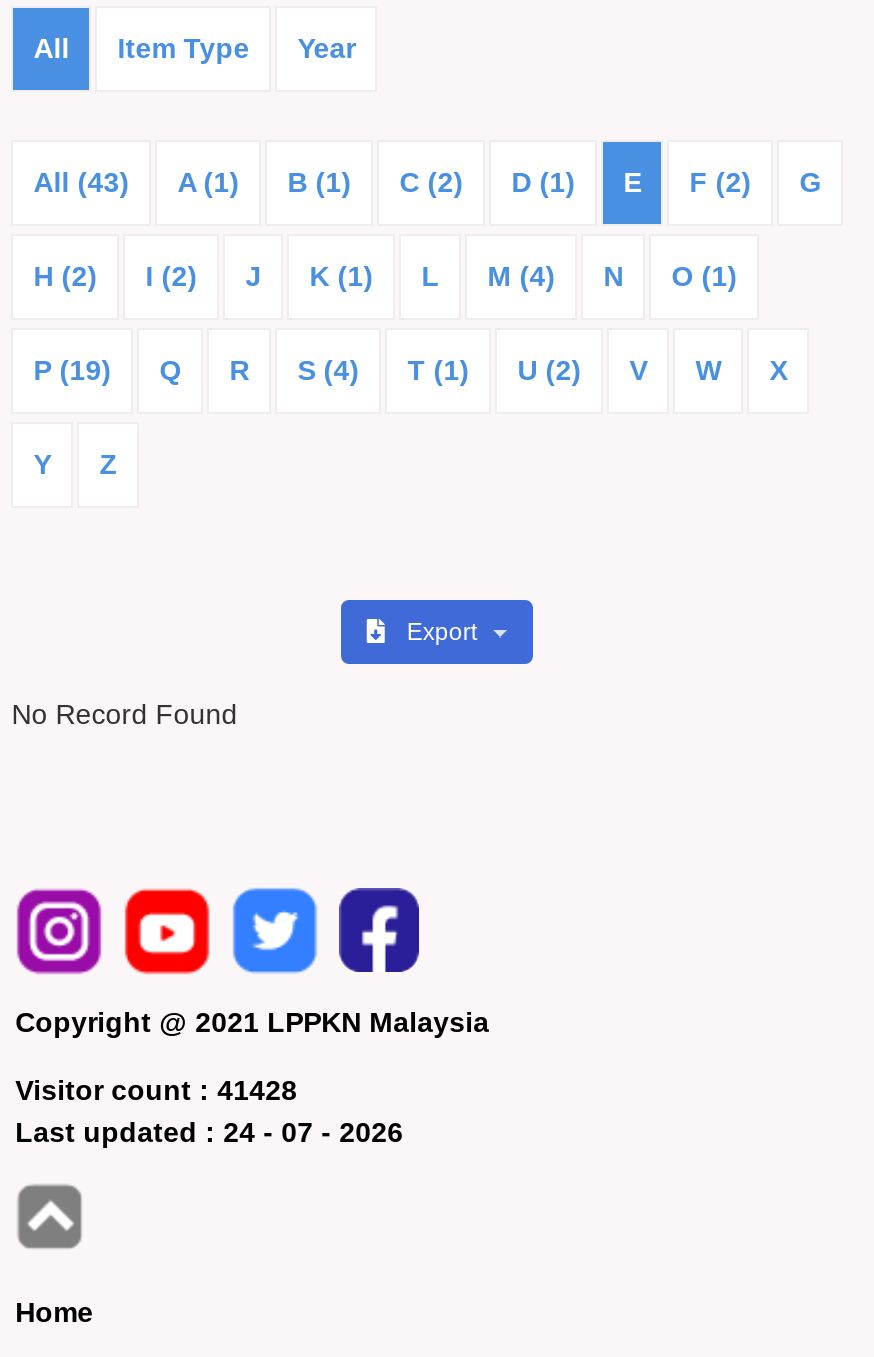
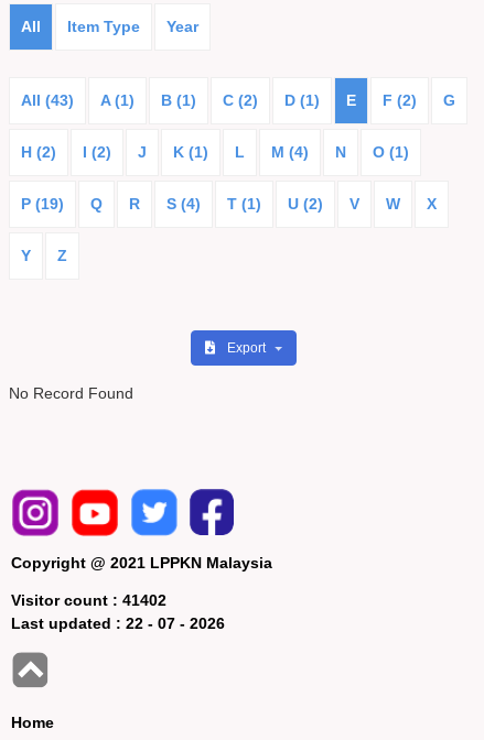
- Visitor count : 41428
+ Visitor count : 41402

- Last updated : 24 - 07 - 2026
+ Last updated : 22 - 07 - 2026
